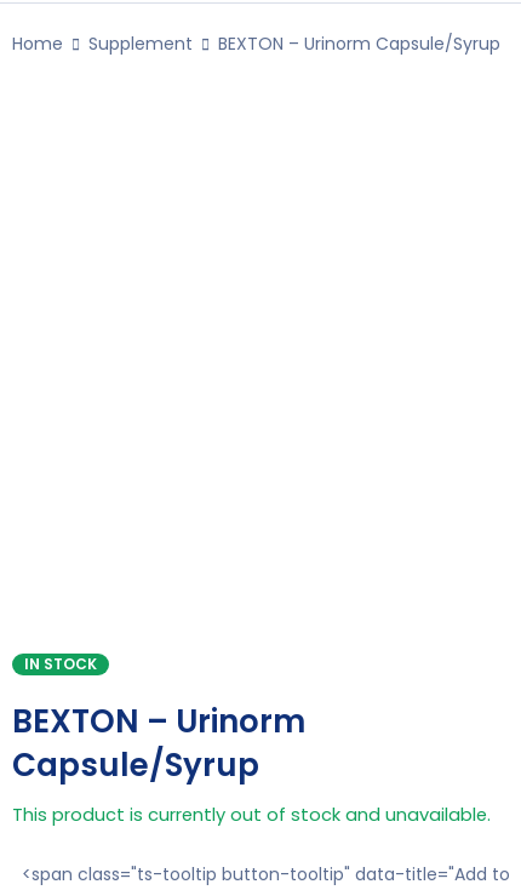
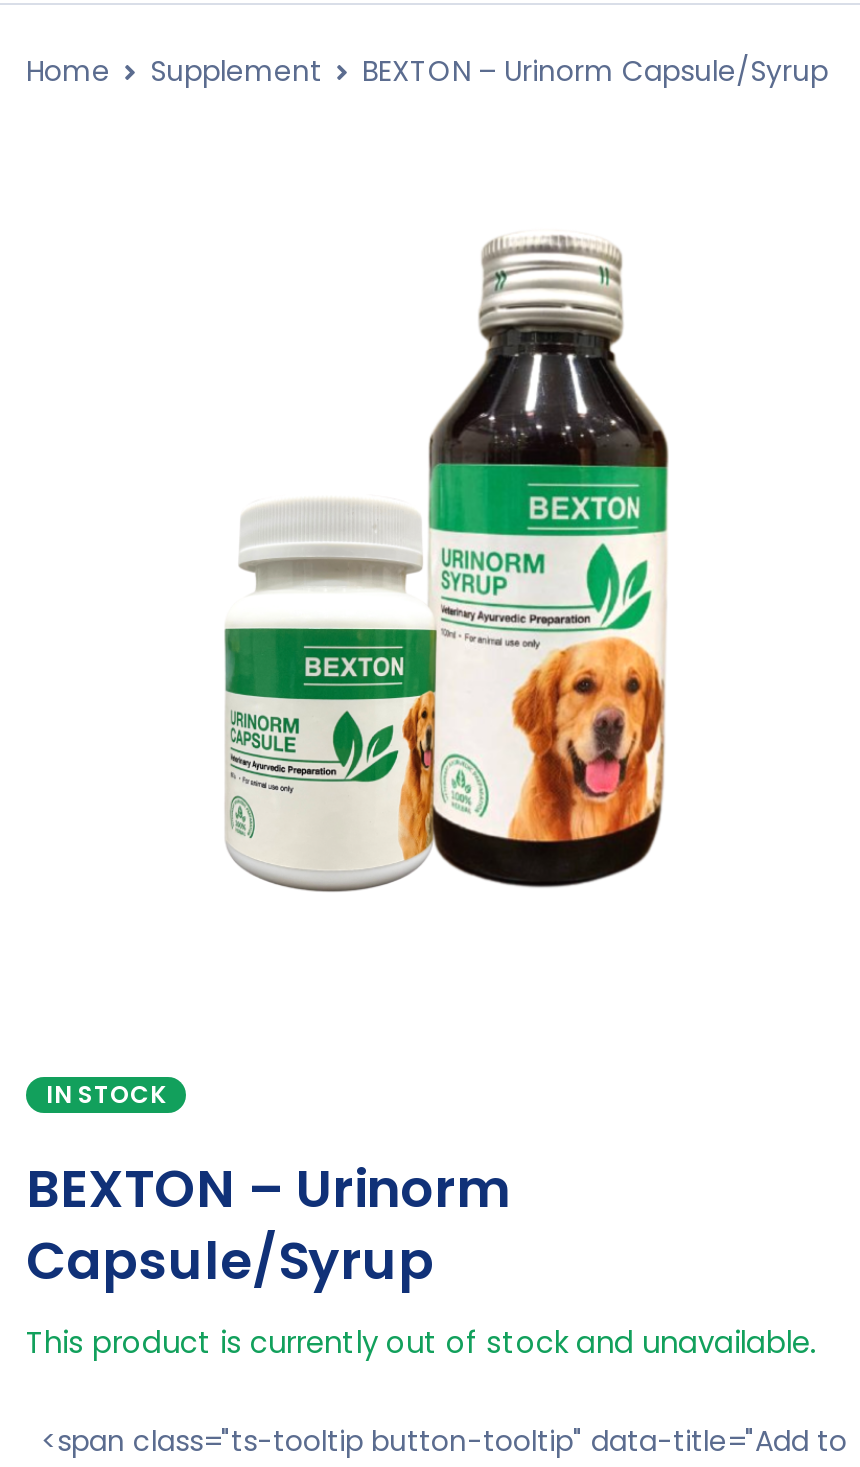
+ [image]
